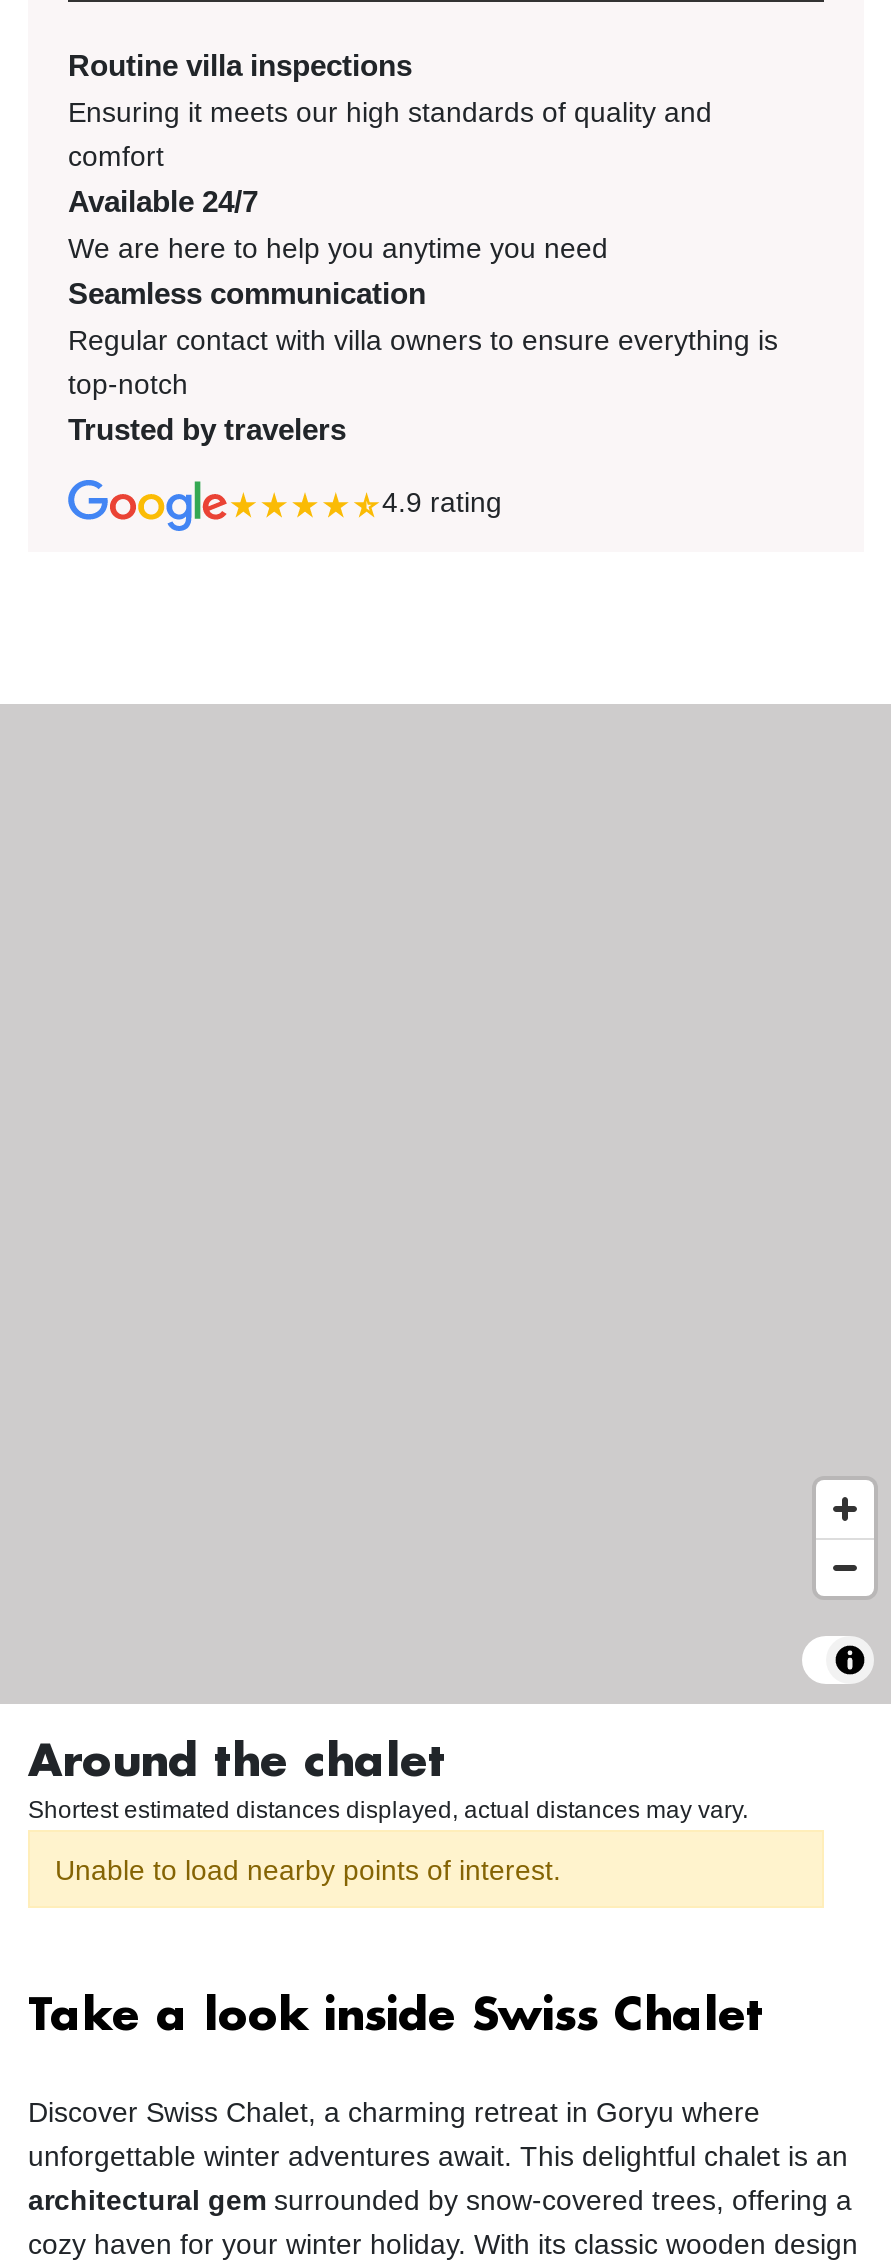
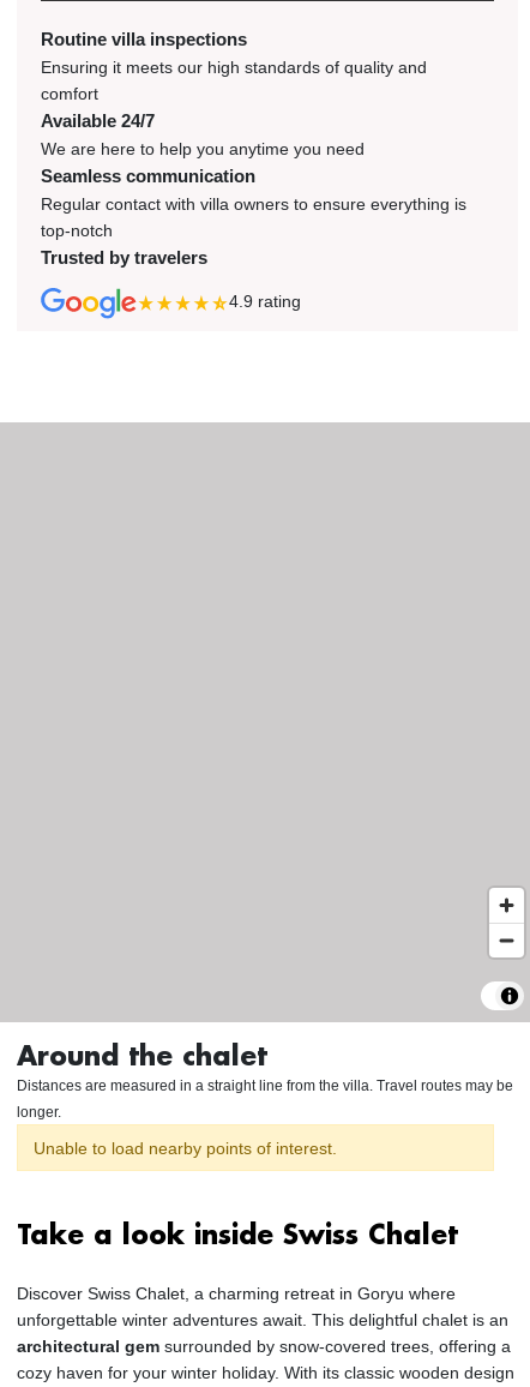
- Shortest estimated distances displayed, actual distances may vary.
+ Distances are measured in a straight line from the villa. Travel routes may be
+ longer.
